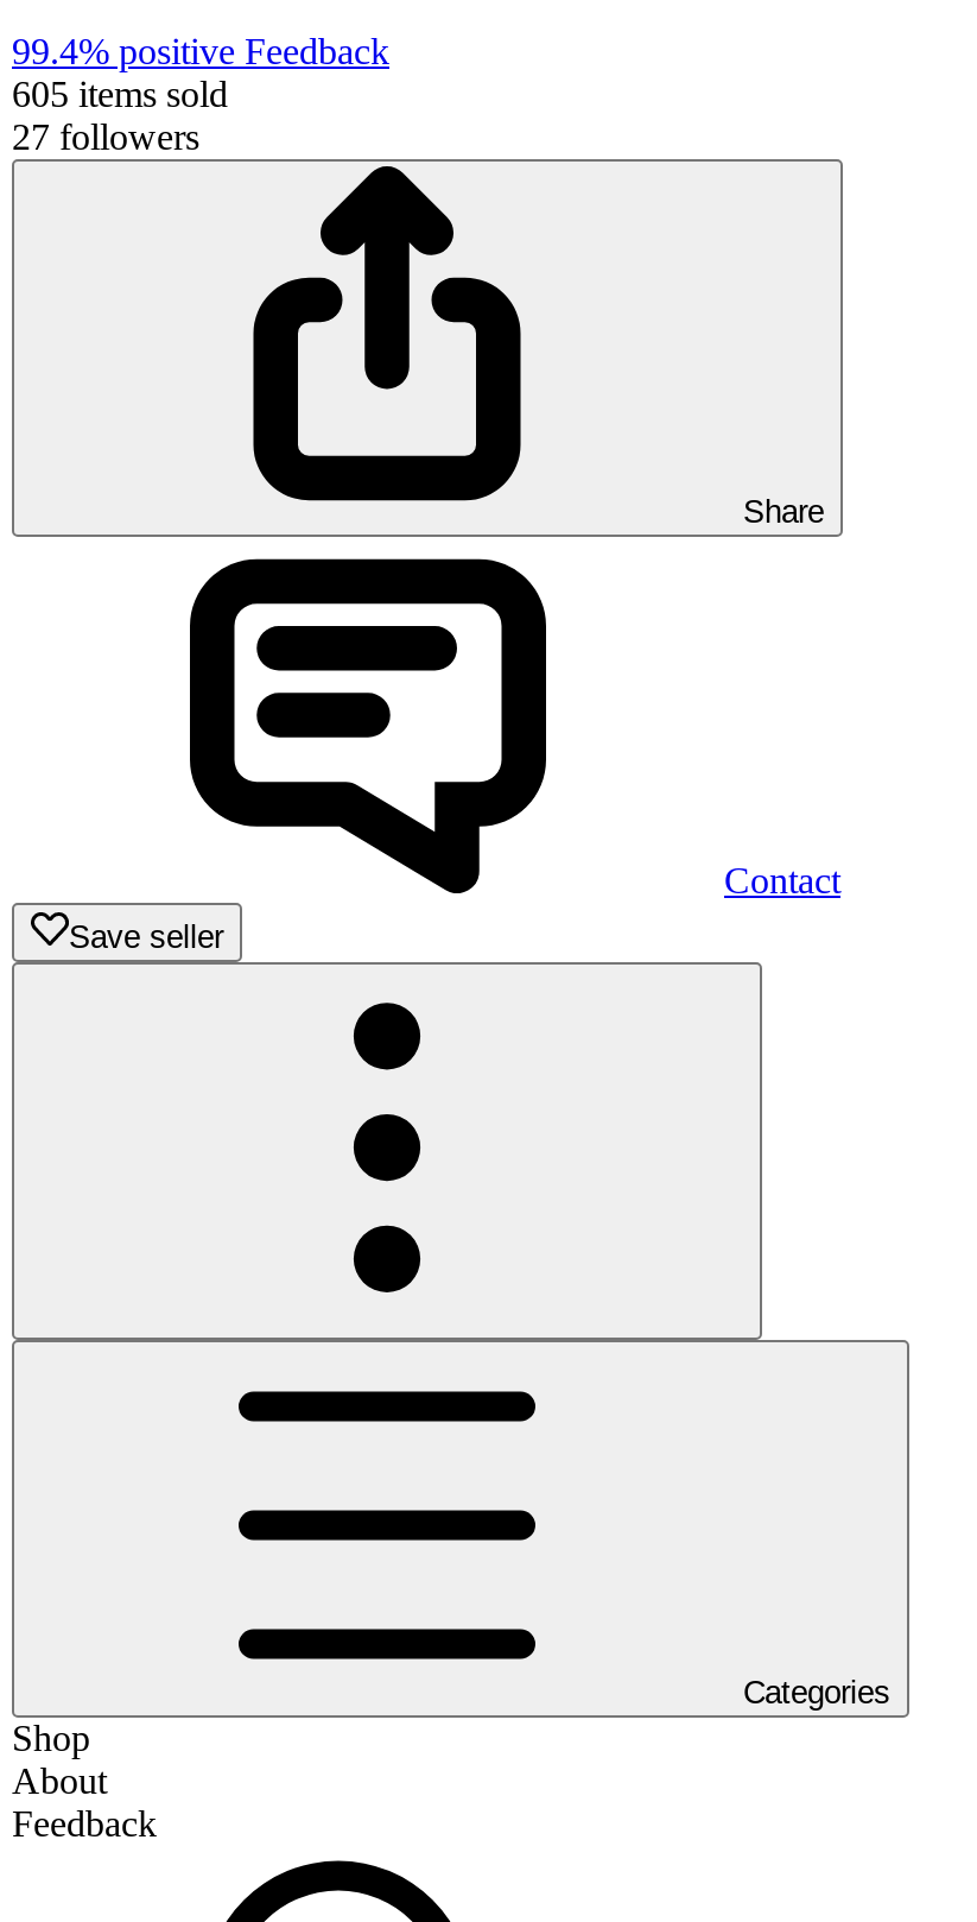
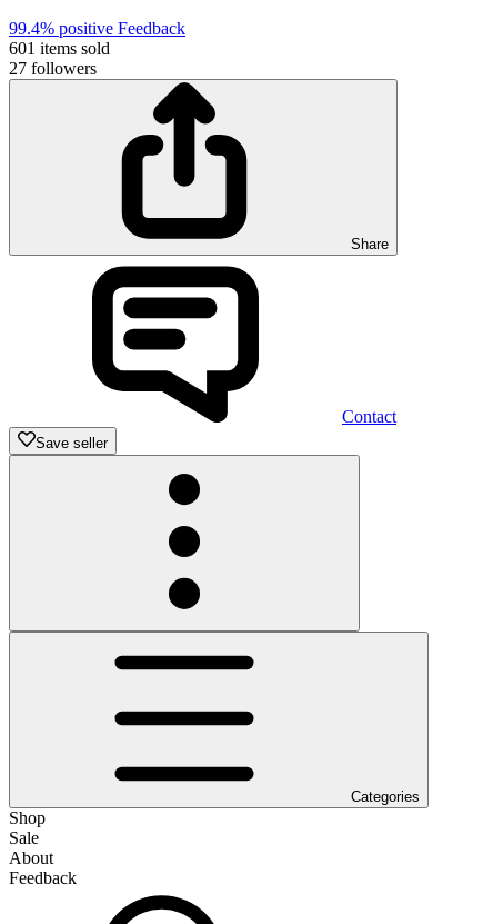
- 605 items sold
+ 601 items sold

+ Sale
